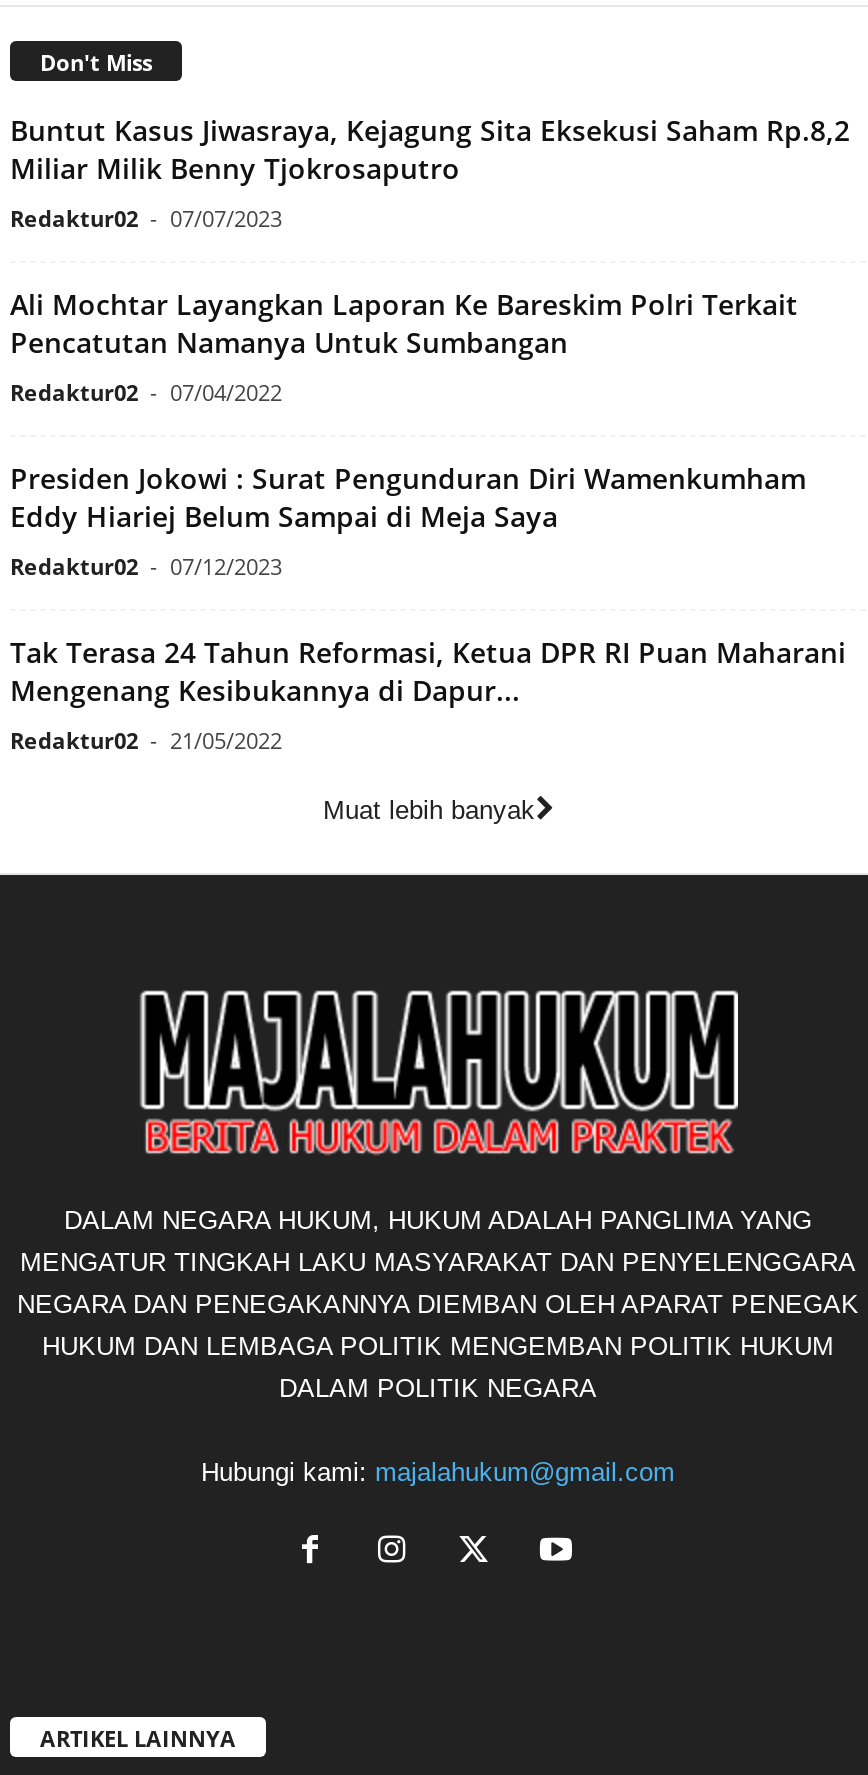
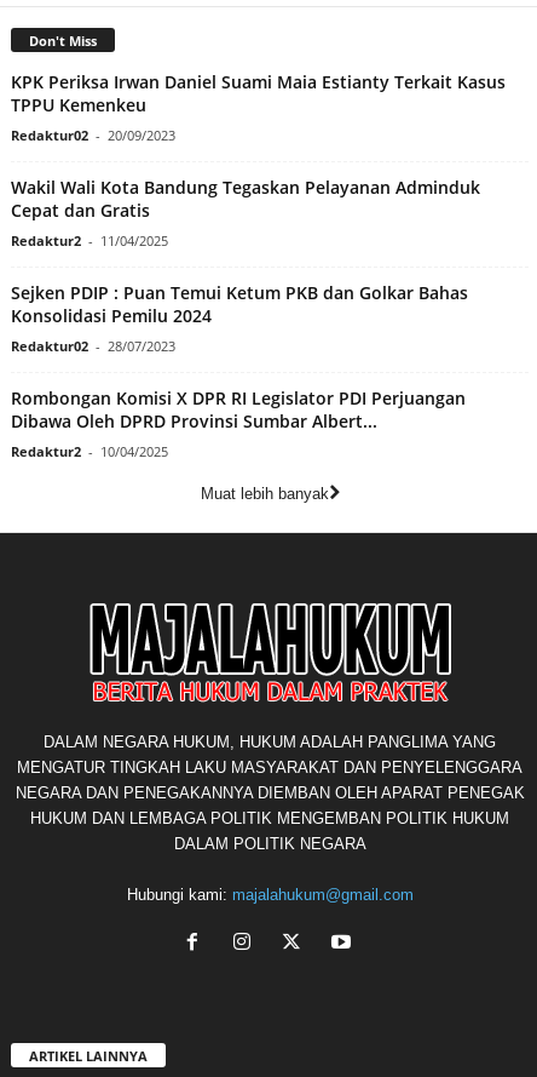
- Buntut Kasus Jiwasraya, Kejagung Sita Eksekusi Saham Rp.8,2
- Miliar Milik Benny Tjokrosaputro
- Redaktur02 - 07/07/2023
+ KPK Periksa Irwan Daniel Suami Maia Estianty Terkait Kasus
+ TPPU Kemenkeu
+ Redaktur02 - 20/09/2023

- Ali Mochtar Layangkan Laporan Ke Bareskim Polri Terkait
- Pencatutan Namanya Untuk Sumbangan
- Redaktur02 - 07/04/2022
+ Wakil Wali Kota Bandung Tegaskan Pelayanan Adminduk
+ Cepat dan Gratis
+ Redaktur2 - 11/04/2025

- Presiden Jokowi : Surat Pengunduran Diri Wamenkumham
- Eddy Hiariej Belum Sampai di Meja Saya
- Redaktur02 - 07/12/2023
+ Sejken PDIP : Puan Temui Ketum PKB dan Golkar Bahas
+ Konsolidasi Pemilu 2024
+ Redaktur02 - 28/07/2023

- Tak Terasa 24 Tahun Reformasi, Ketua DPR RI Puan Maharani
- Mengenang Kesibukannya di Dapur...
- Redaktur02 - 21/05/2022
+ Rombongan Komisi X DPR RI Legislator PDI Perjuangan
+ Dibawa Oleh DPRD Provinsi Sumbar Albert...
+ Redaktur2 - 10/04/2025
